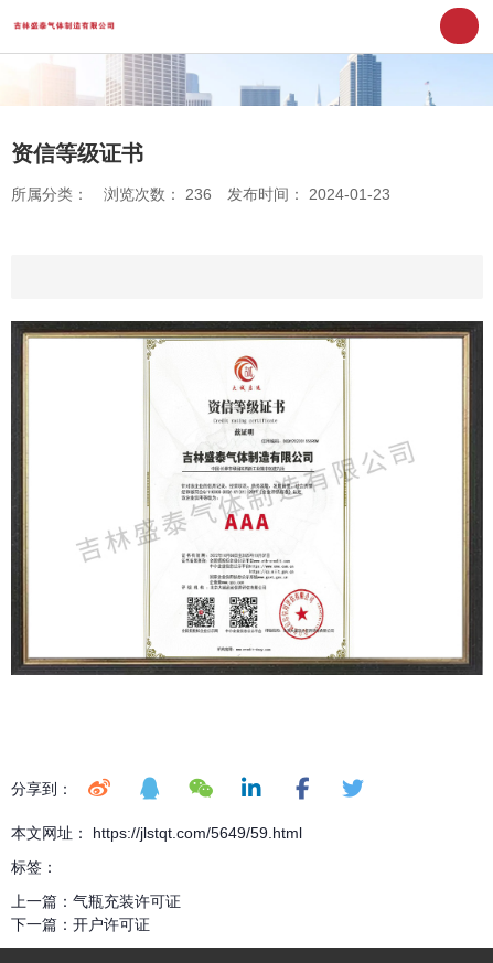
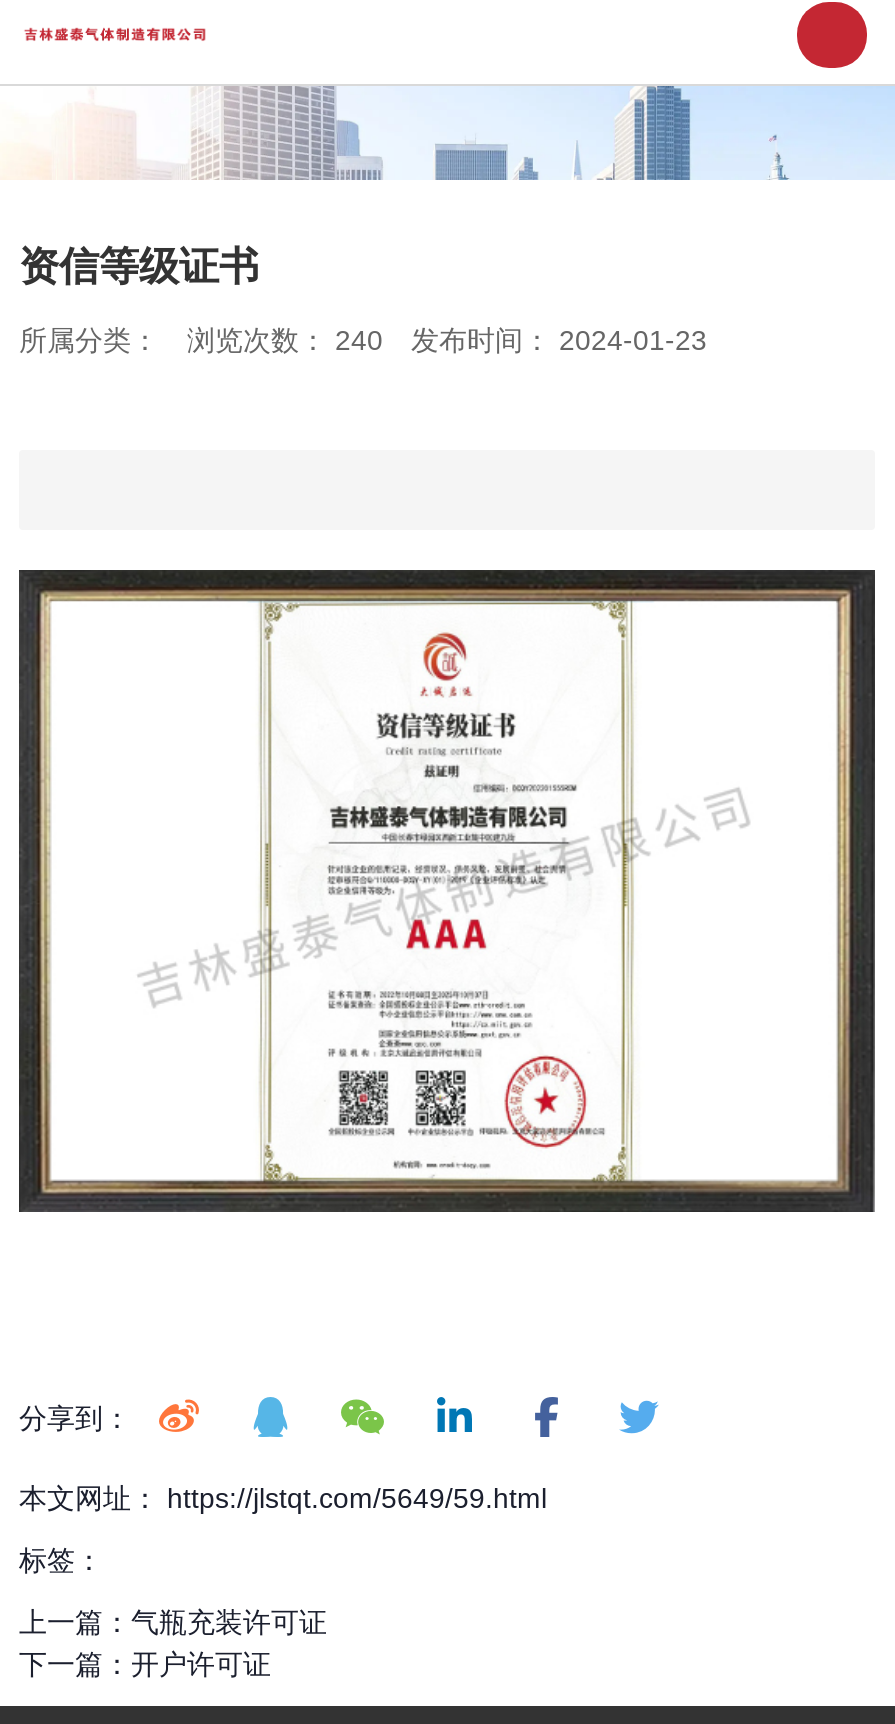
- 所属分类： 浏览次数：236 发布时间： 2024-01-23
+ 所属分类： 浏览次数：240 发布时间： 2024-01-23
